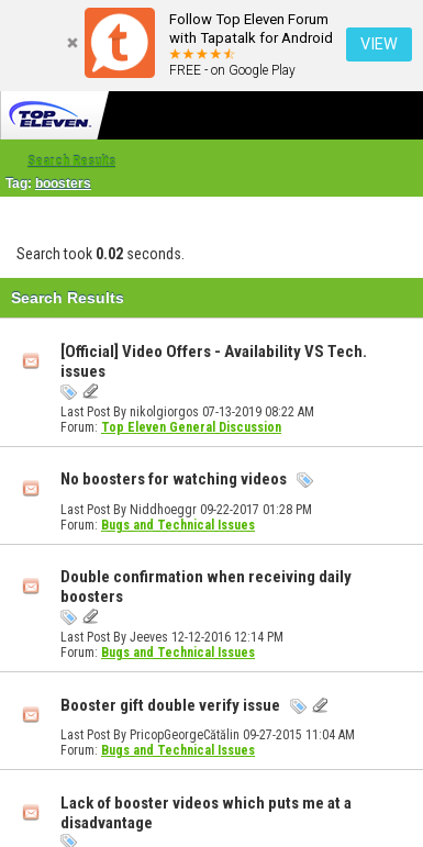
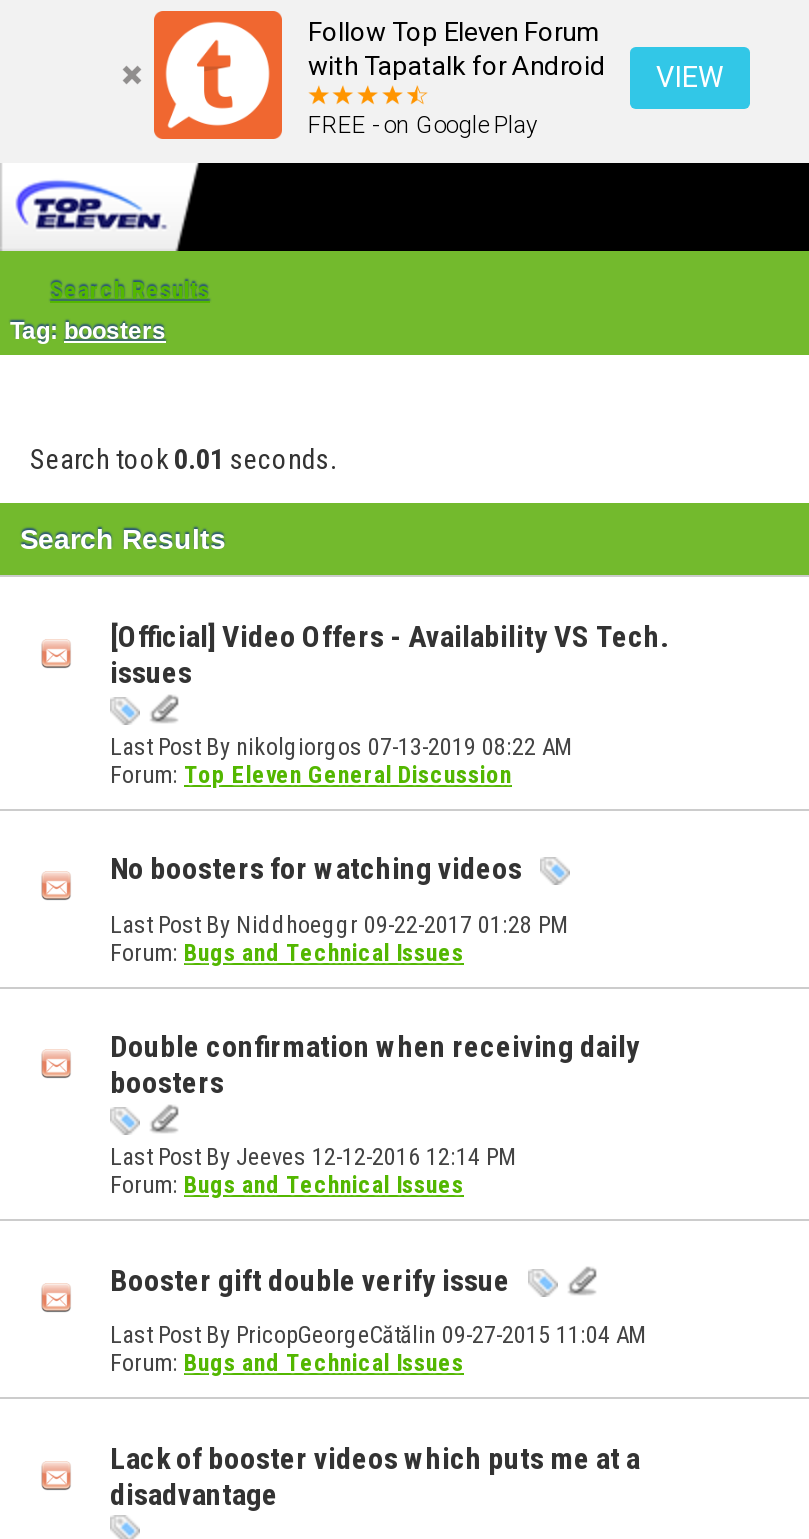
- Search took 0.02 seconds.
+ Search took 0.01 seconds.
